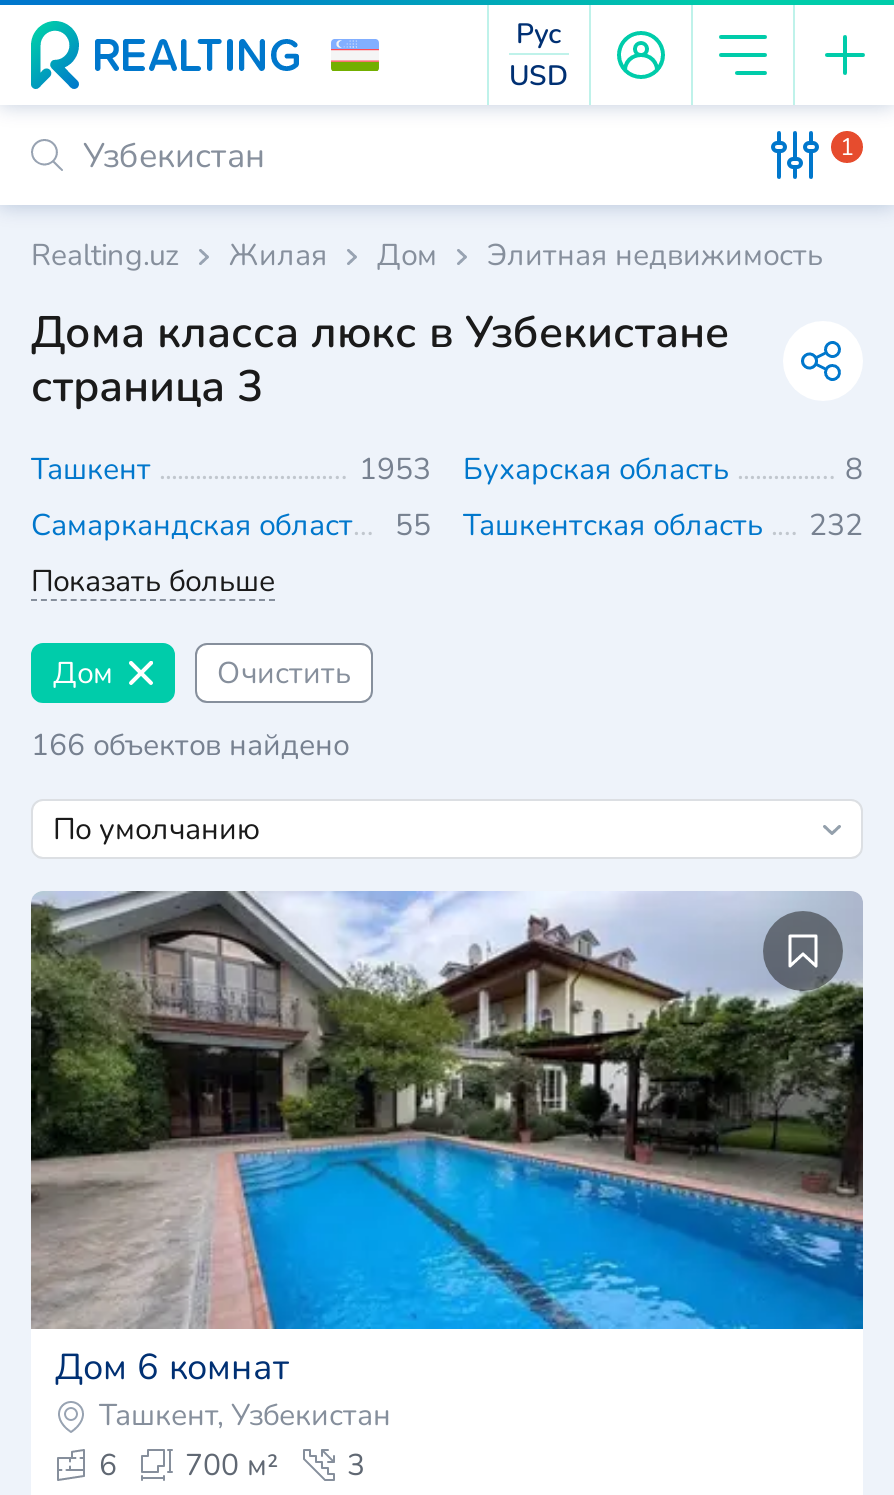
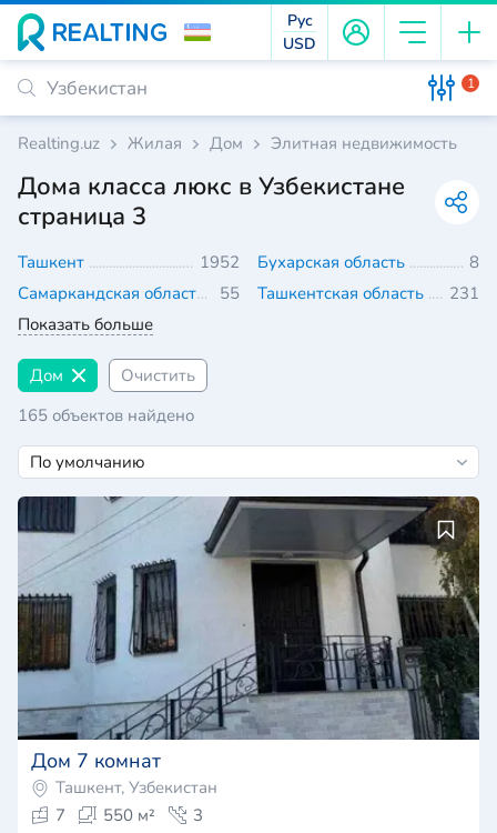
- 1953 Бухарская область
+ 1952 Бухарская область

- 232
+ 231

- 166 объектов найдено
+ 165 объектов найдено

- [image]
- Дом 6 комнат
+ [image]
+ Дом 7 комнат

- 6
+ 7

- 700 м²
+ 550 м²
